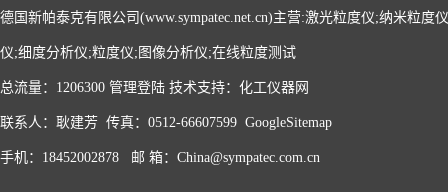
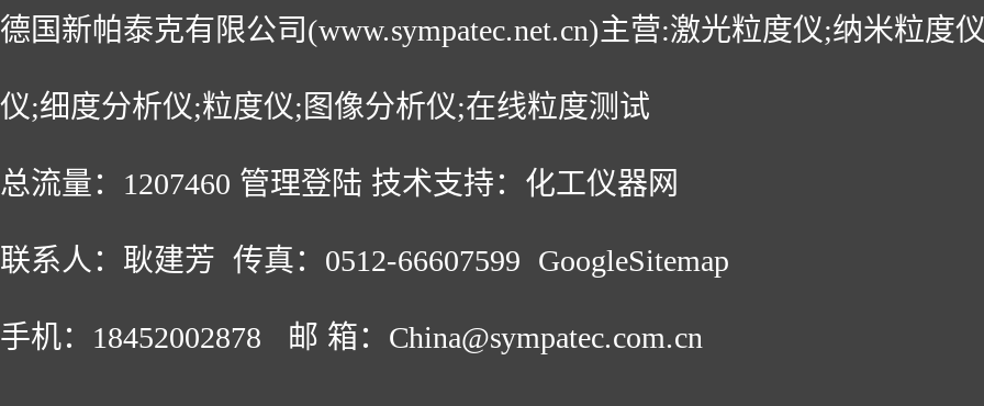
- 总流量：1206300管理登陆技术支持：化工仪器网
+ 总流量：1207460管理登陆技术支持：化工仪器网
